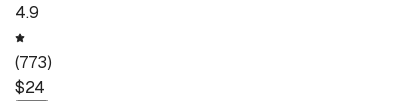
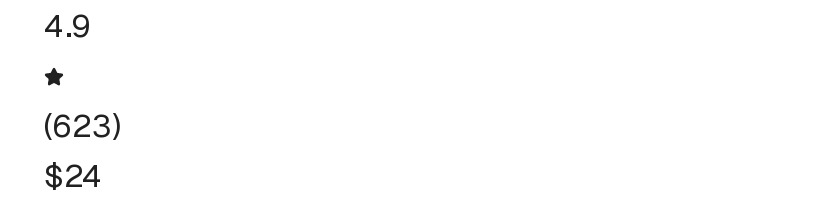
- (773)
+ (623)
